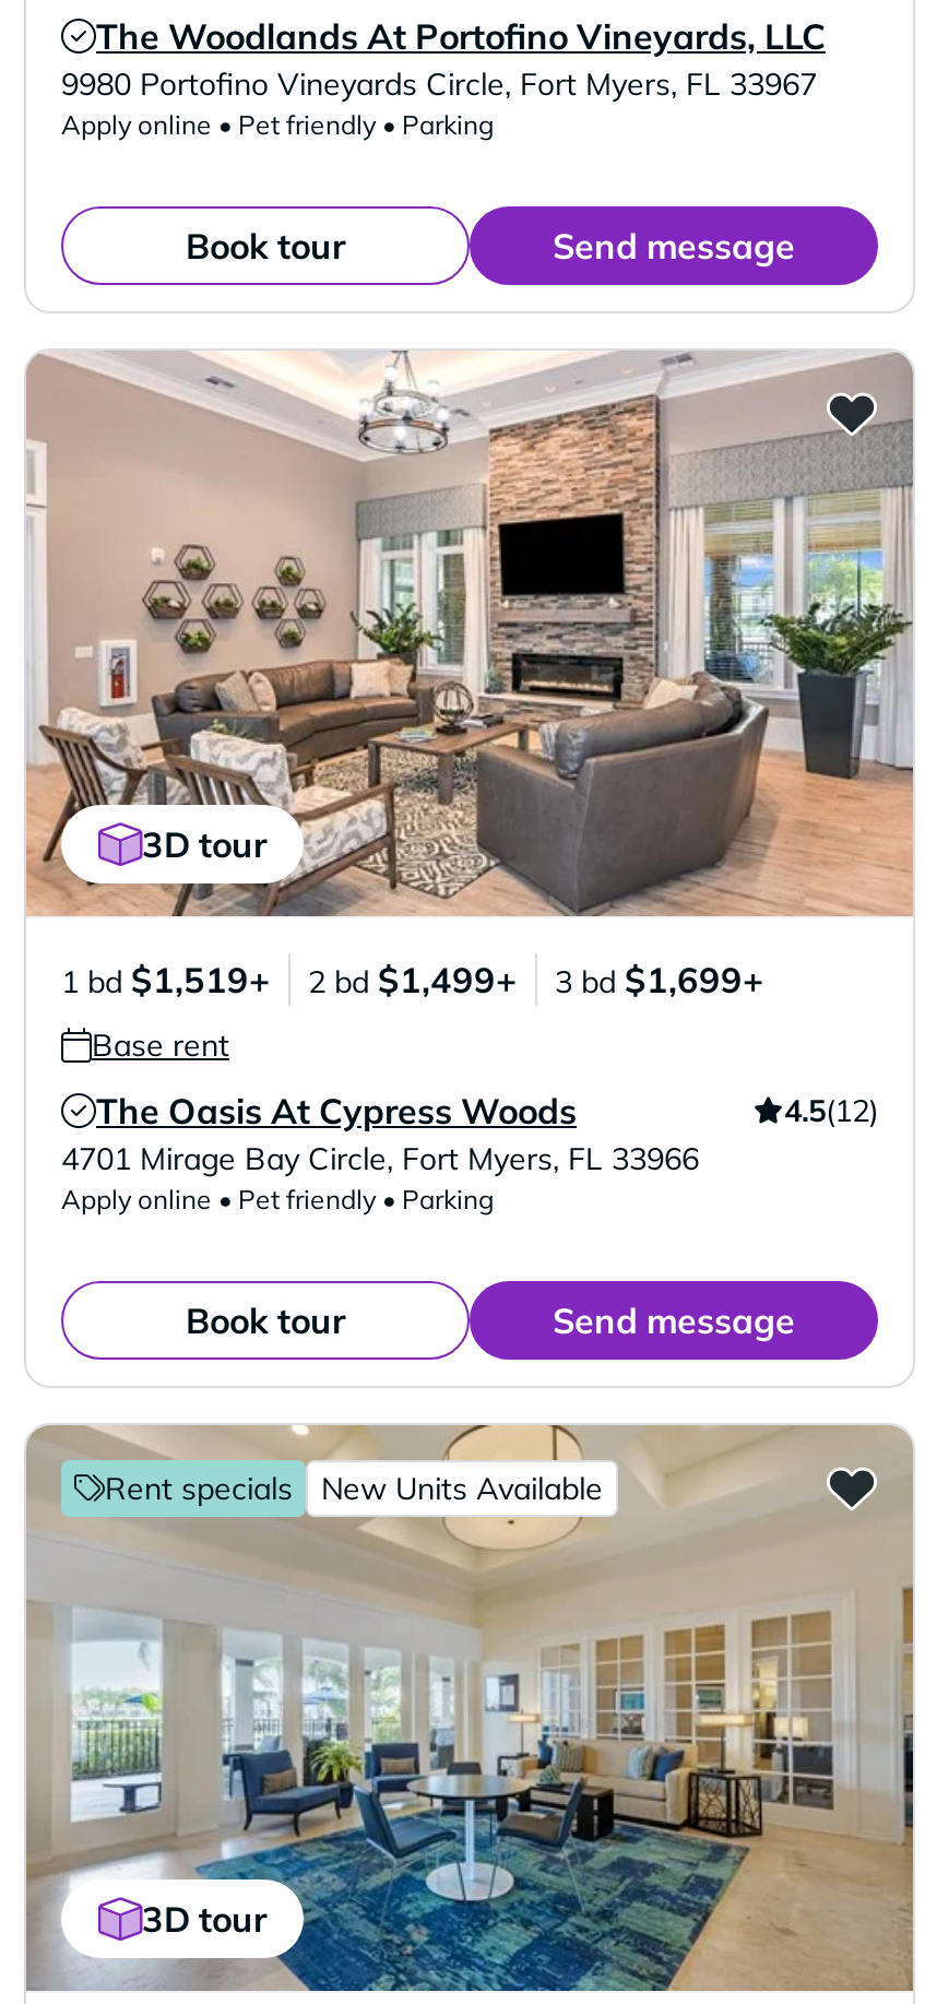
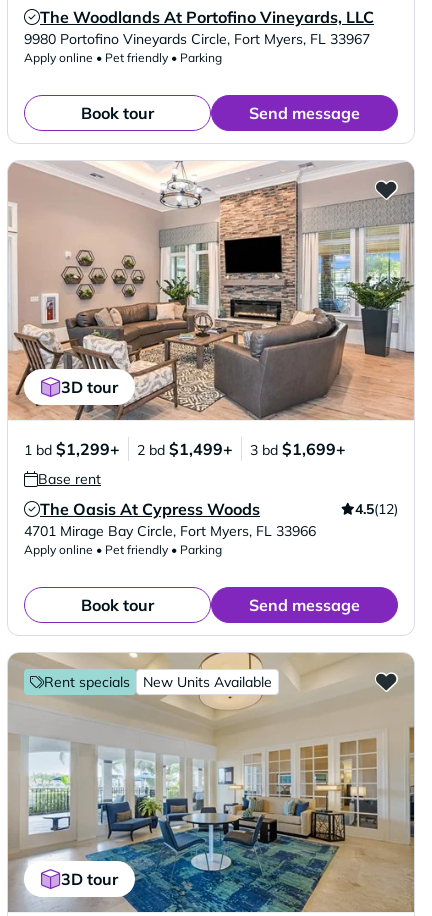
- 1 bd $1,519+ 2 bd $1,499+ 3 bd $1,699+
+ 1 bd $1,299+ 2 bd $1,499+ 3 bd $1,699+
